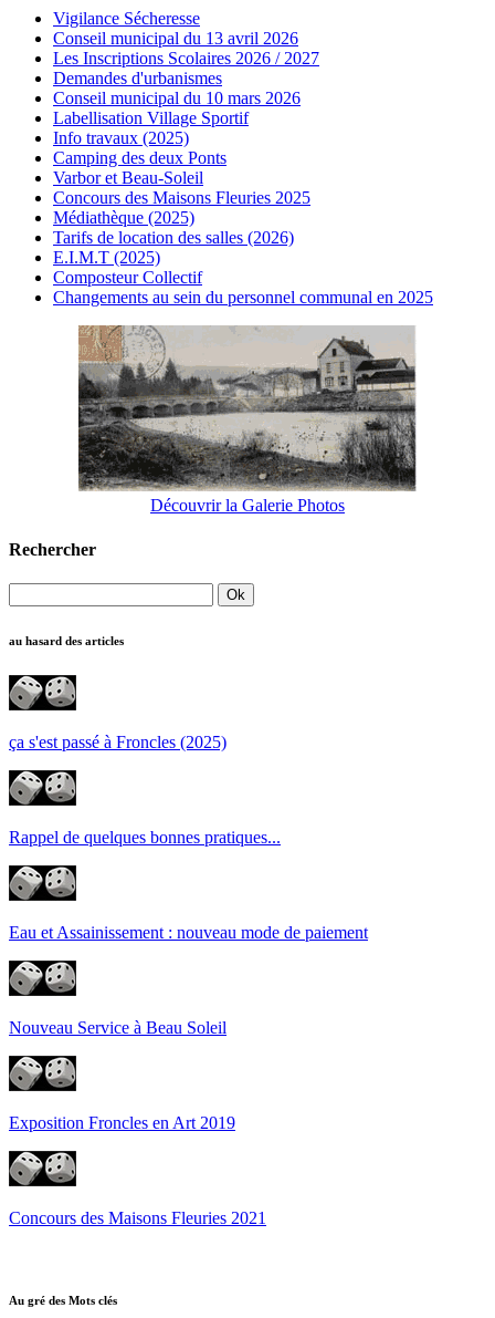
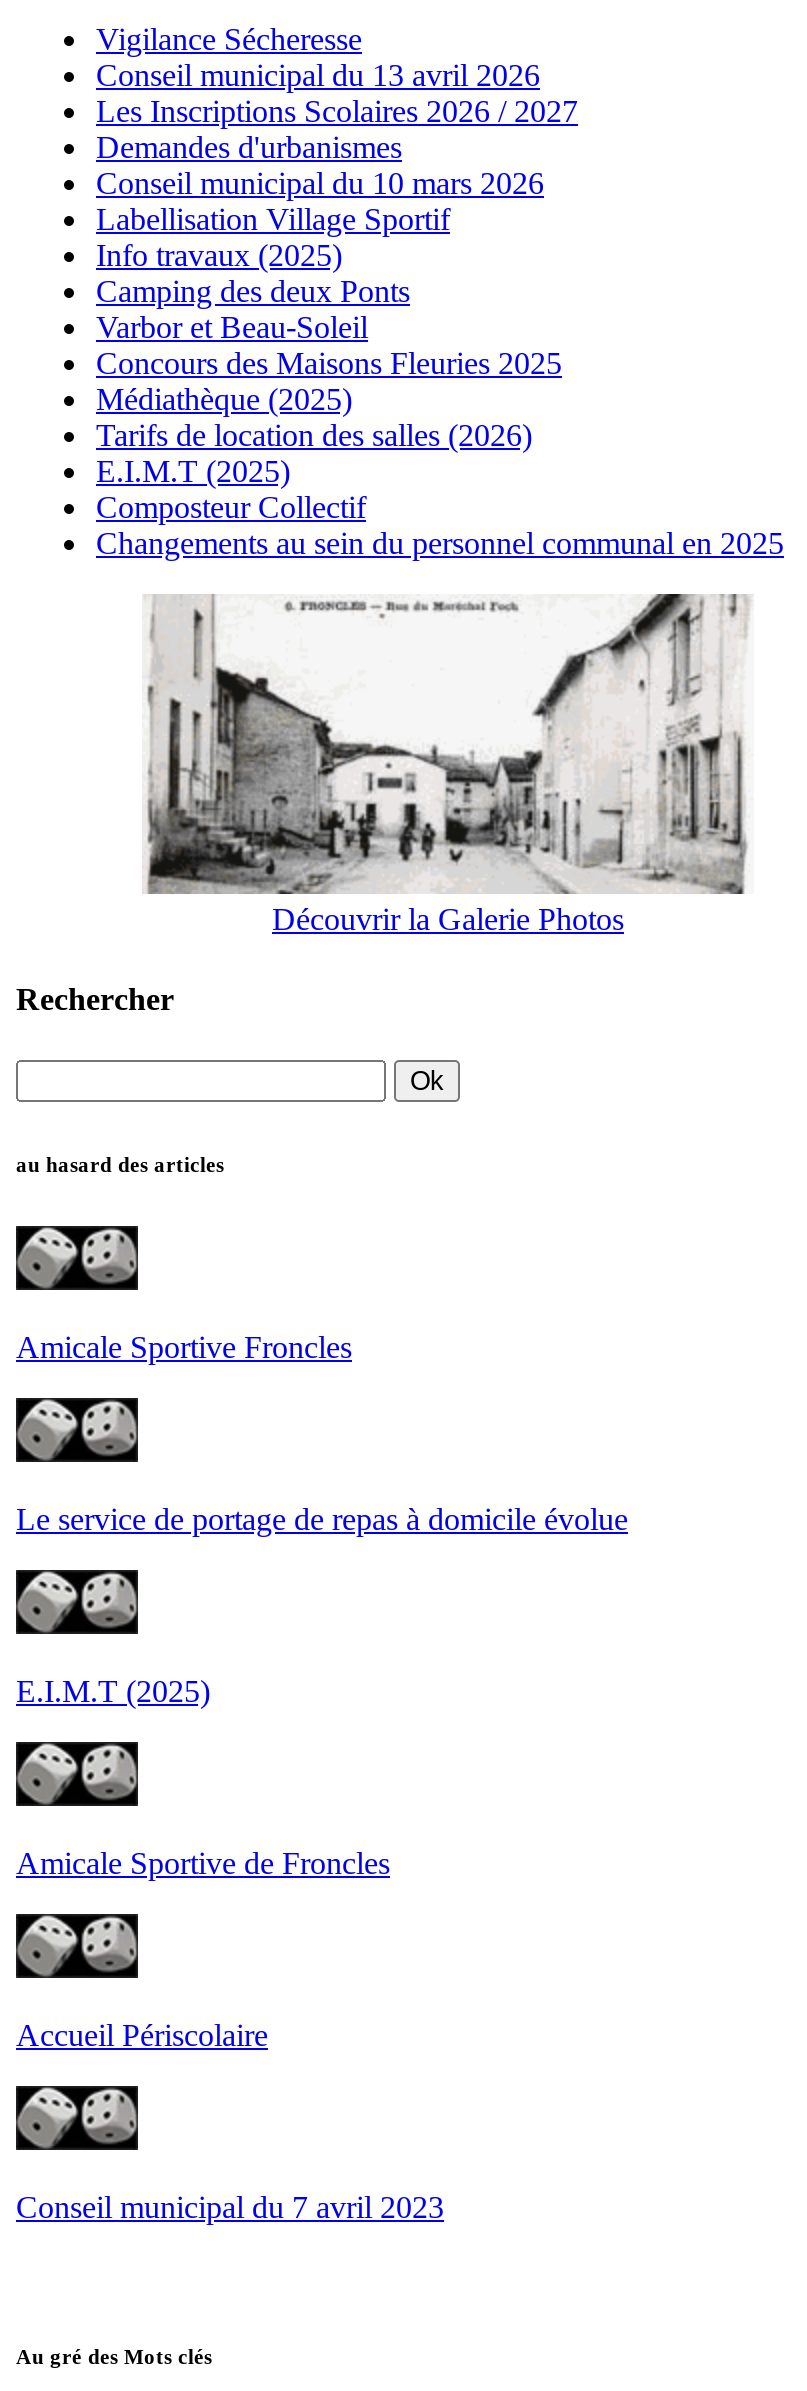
- [image]
+ [image]

- ça s'est passé à Froncles (2025)
+ Amicale Sportive Froncles

- Rappel de quelques bonnes pratiques...
+ Le service de portage de repas à domicile évolue

- Eau et Assainissement : nouveau mode de paiement
+ E.I.M.T (2025)

- Nouveau Service à Beau Soleil
+ Amicale Sportive de Froncles

- Exposition Froncles en Art 2019
+ Accueil Périscolaire

- Concours des Maisons Fleuries 2021
+ Conseil municipal du 7 avril 2023
